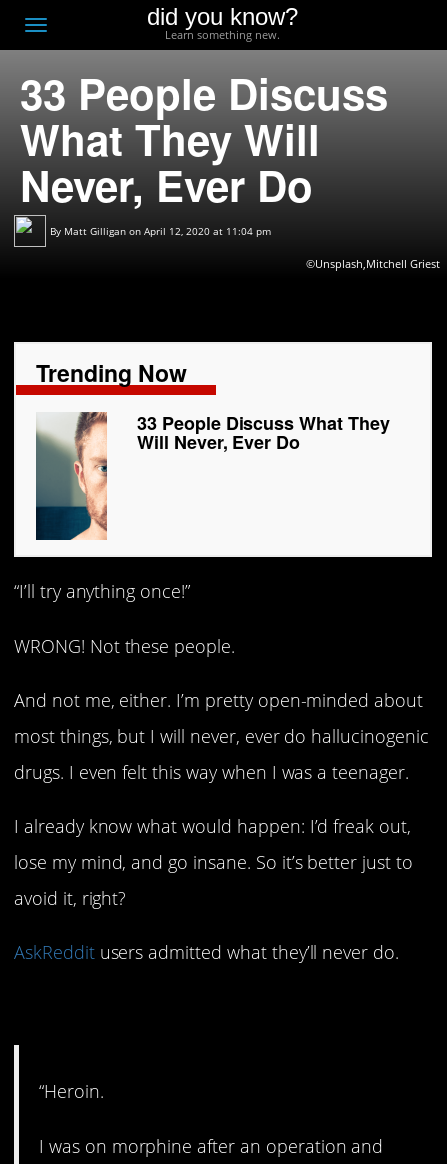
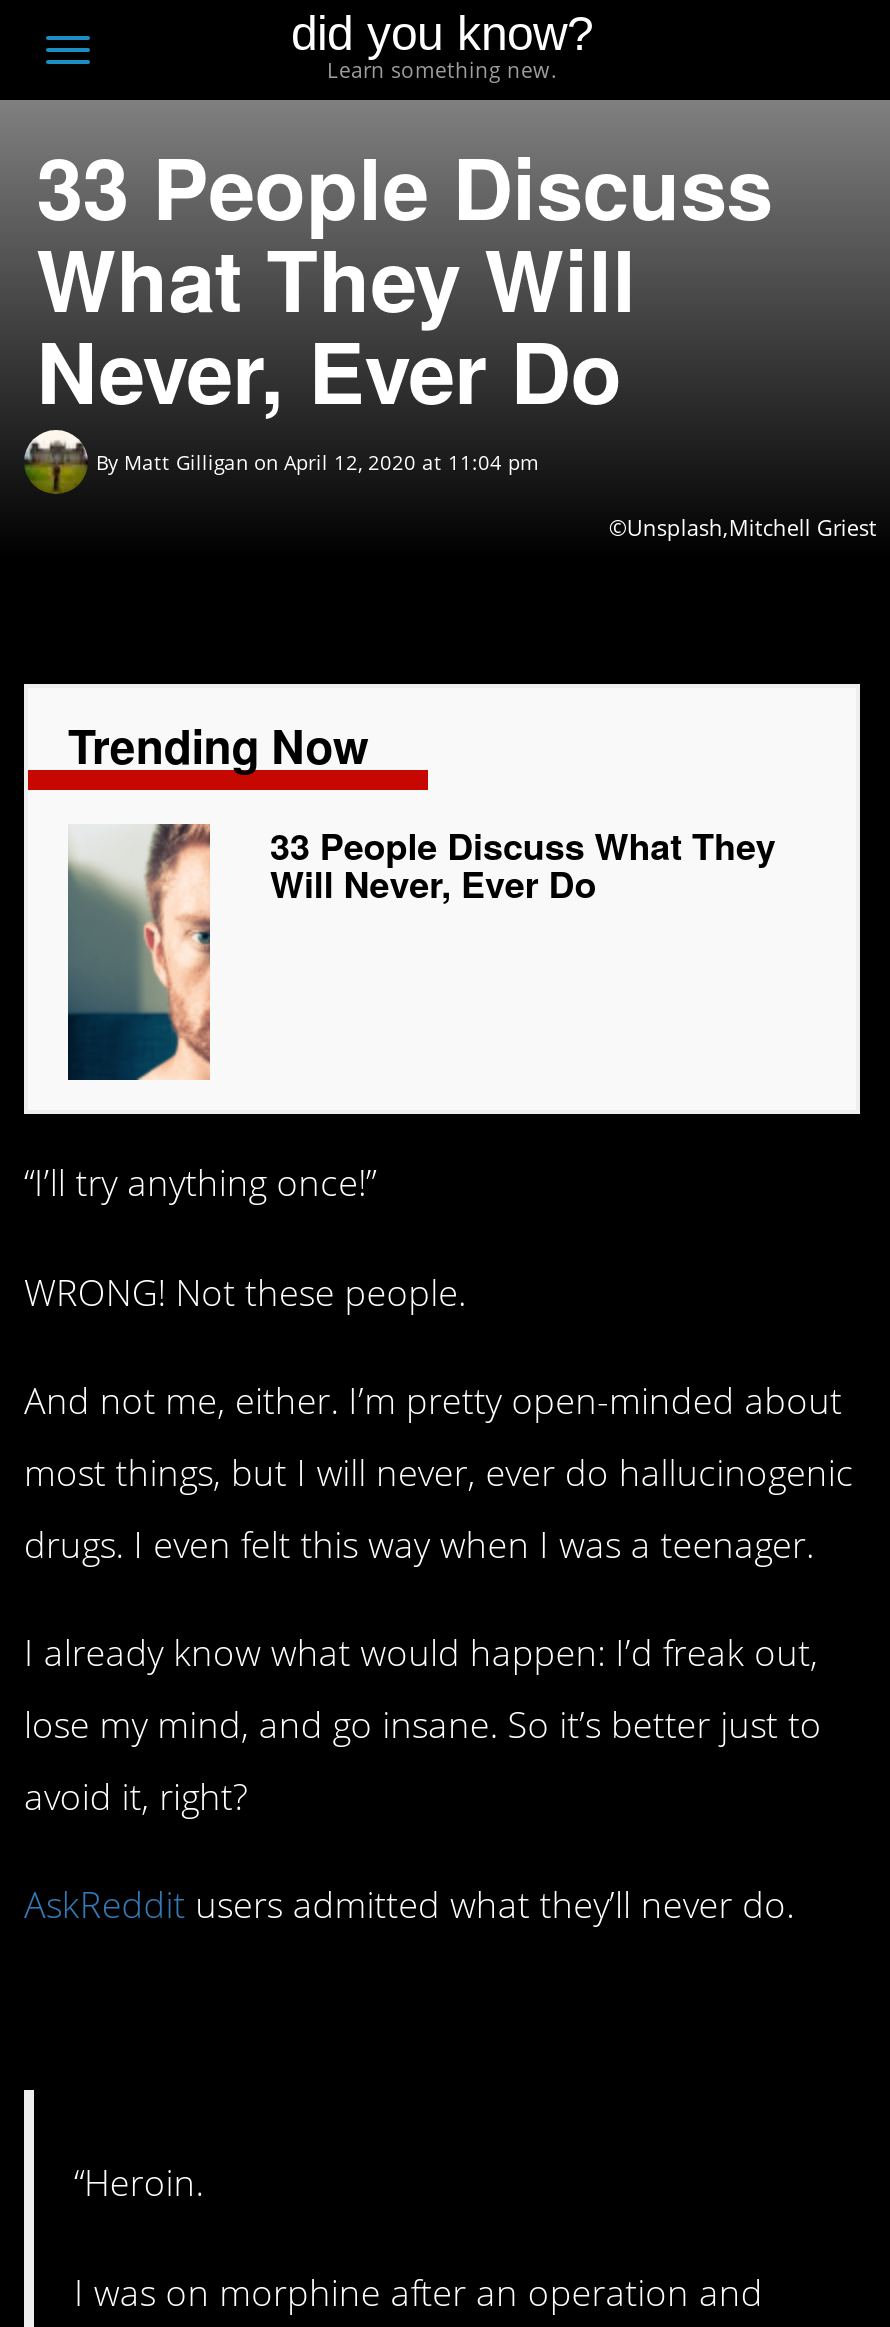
- [image]
+ [image]
